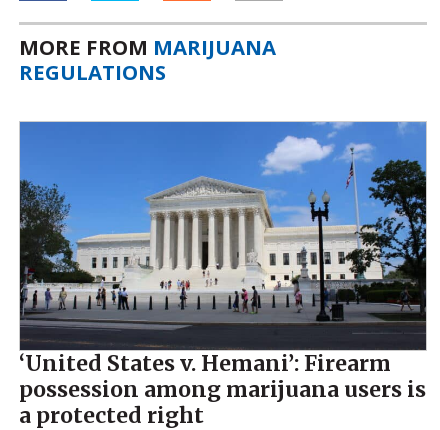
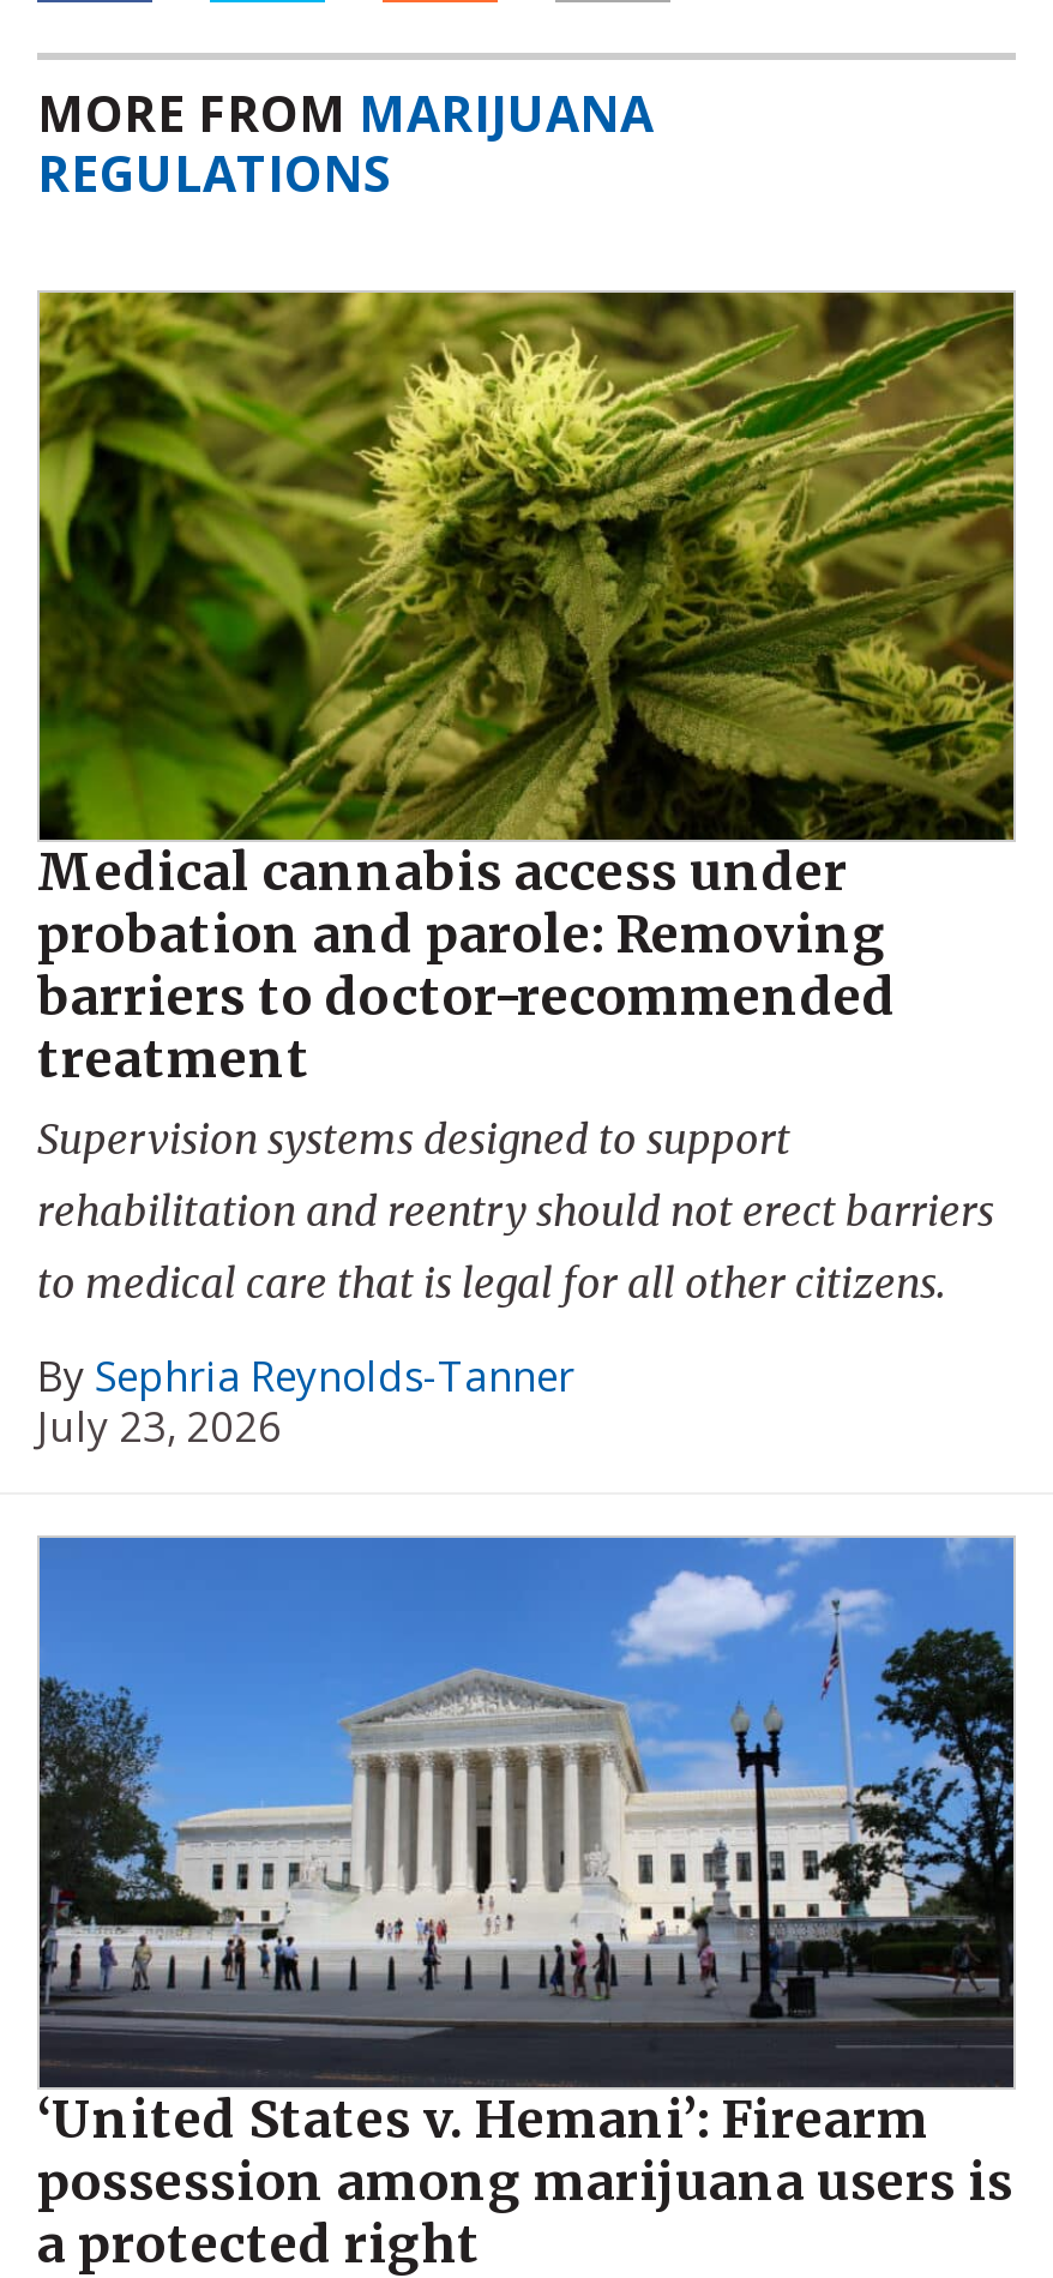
+ [image]
+ Medical cannabis access under
+ probation and parole: Removing
+ barriers to doctor-recommended
+ treatment
+ Supervision systems designed to support
+ rehabilitation and reentry should not erect barriers
+ to medical care that is legal for all other citizens.
+ By Sephria Reynolds-Tanner
+ July 23, 2026
